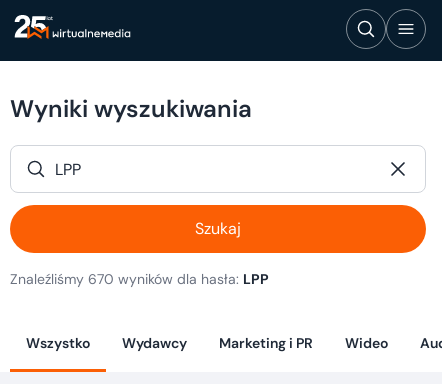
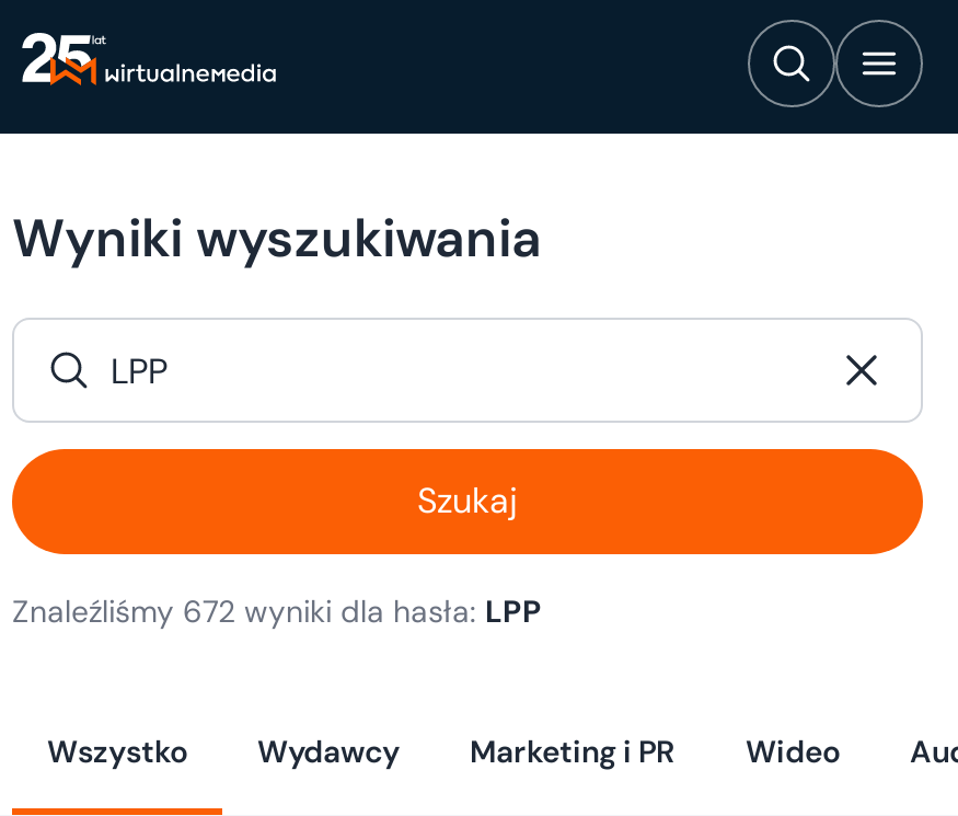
- Znaleźliśmy 670 wyników dla hasła: LPP
+ Znaleźliśmy 672 wyniki dla hasła: LPP
